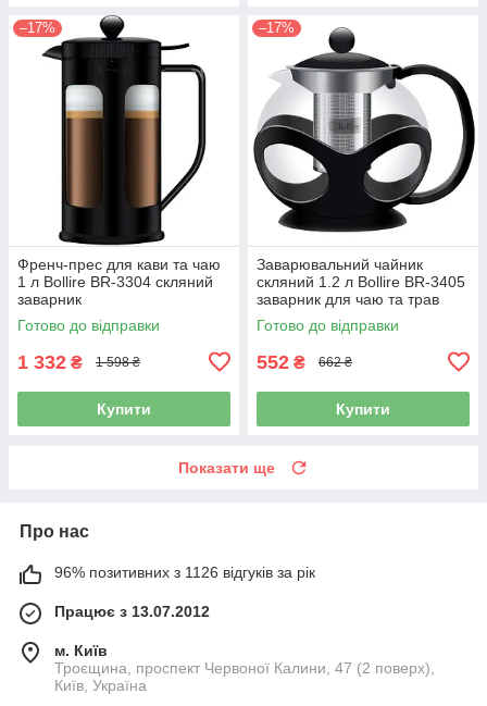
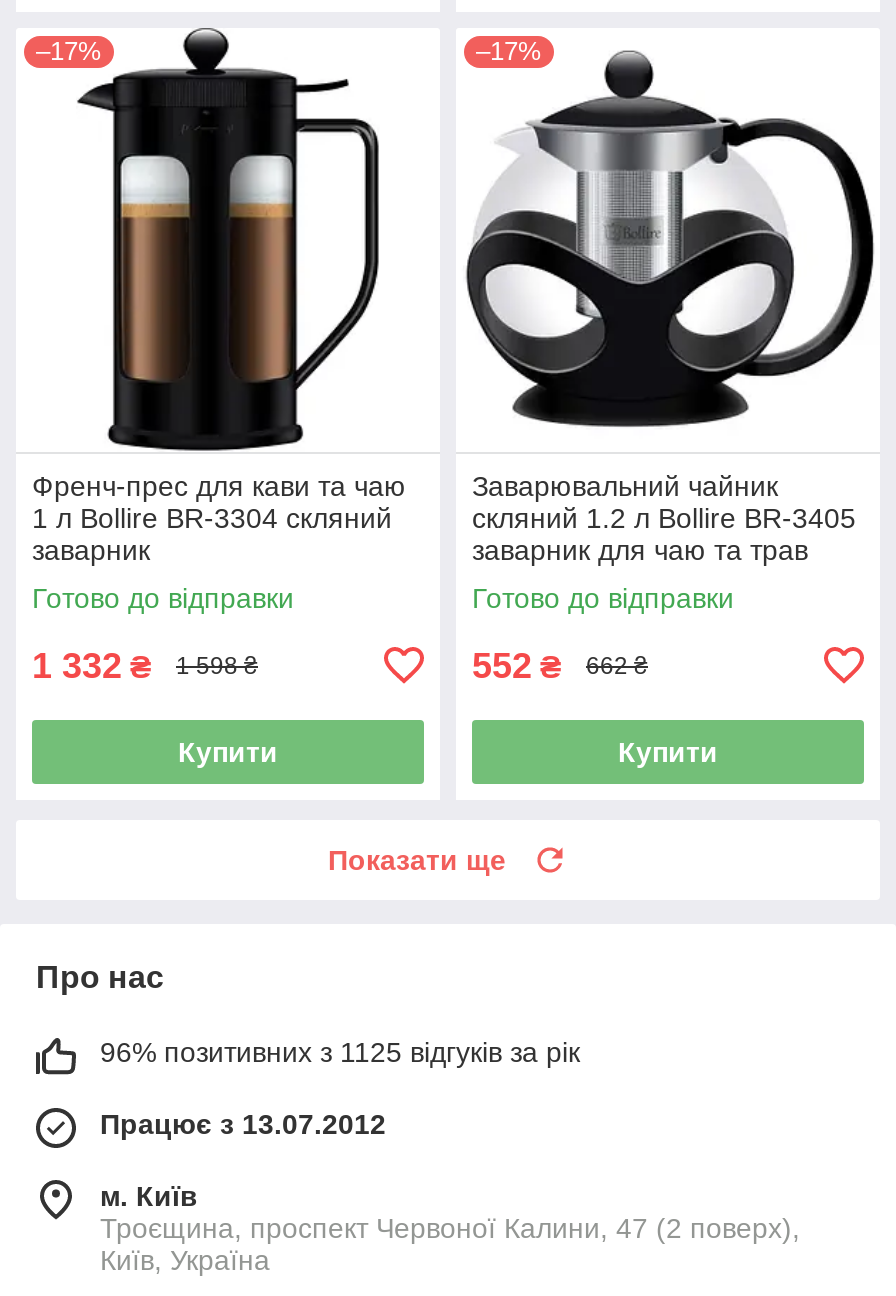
- 96% позитивних з 1126 відгуків за рік
+ 96% позитивних з 1125 відгуків за рік
